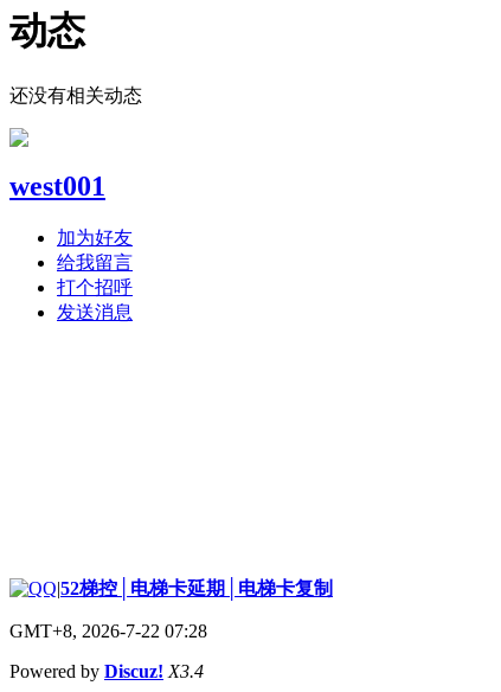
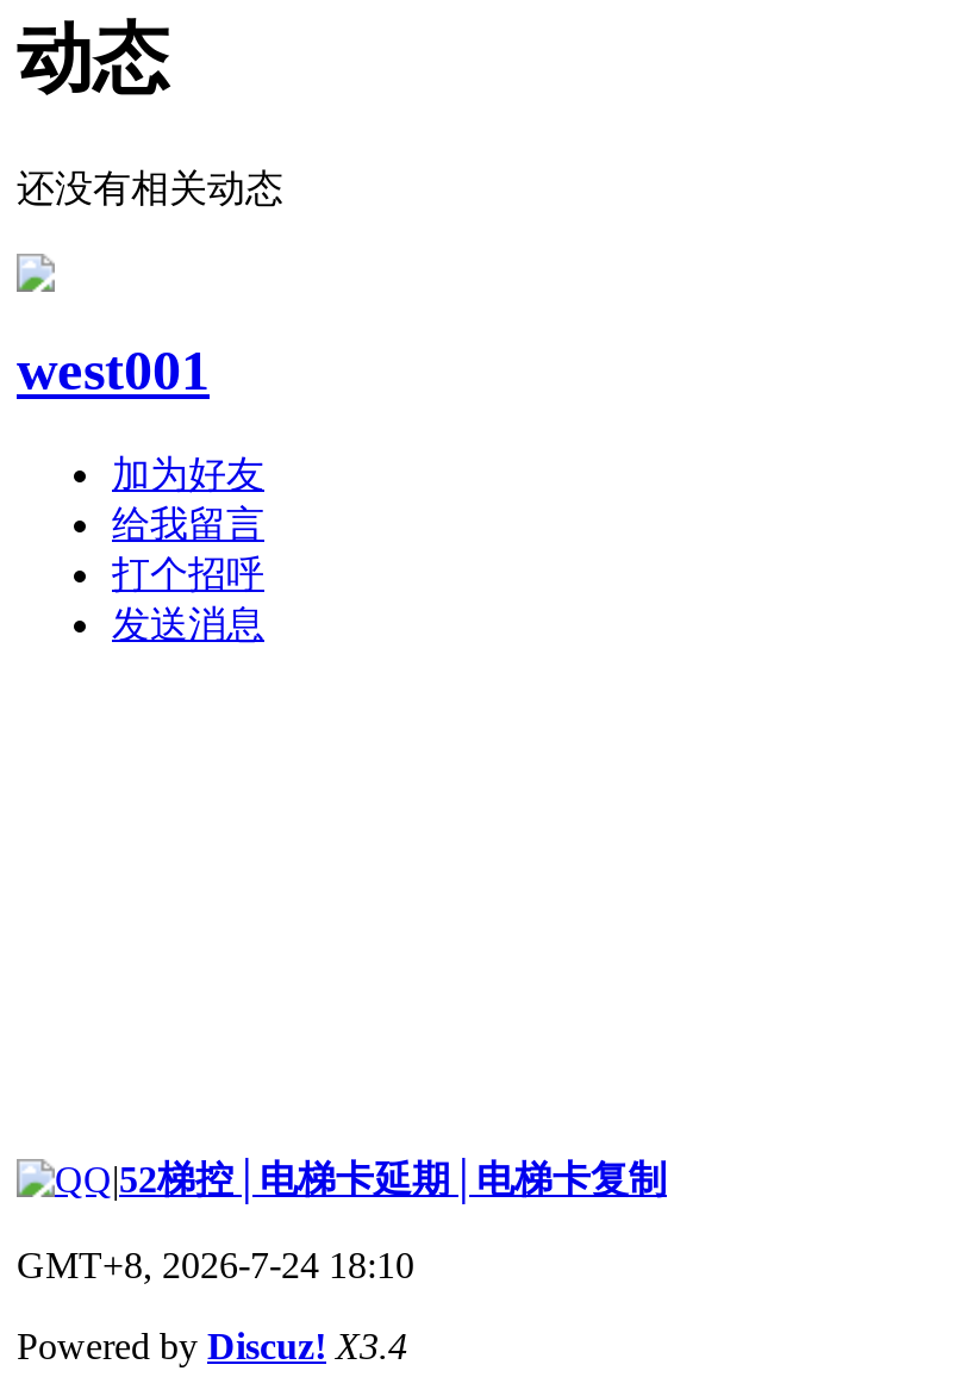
- GMT+8, 2026-7-22 07:28
+ GMT+8, 2026-7-24 18:10
